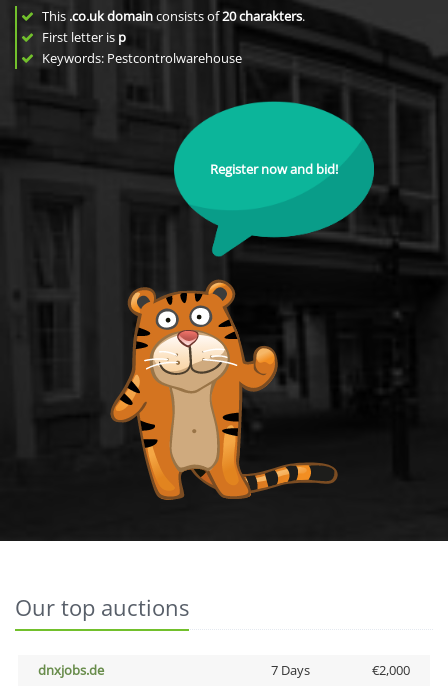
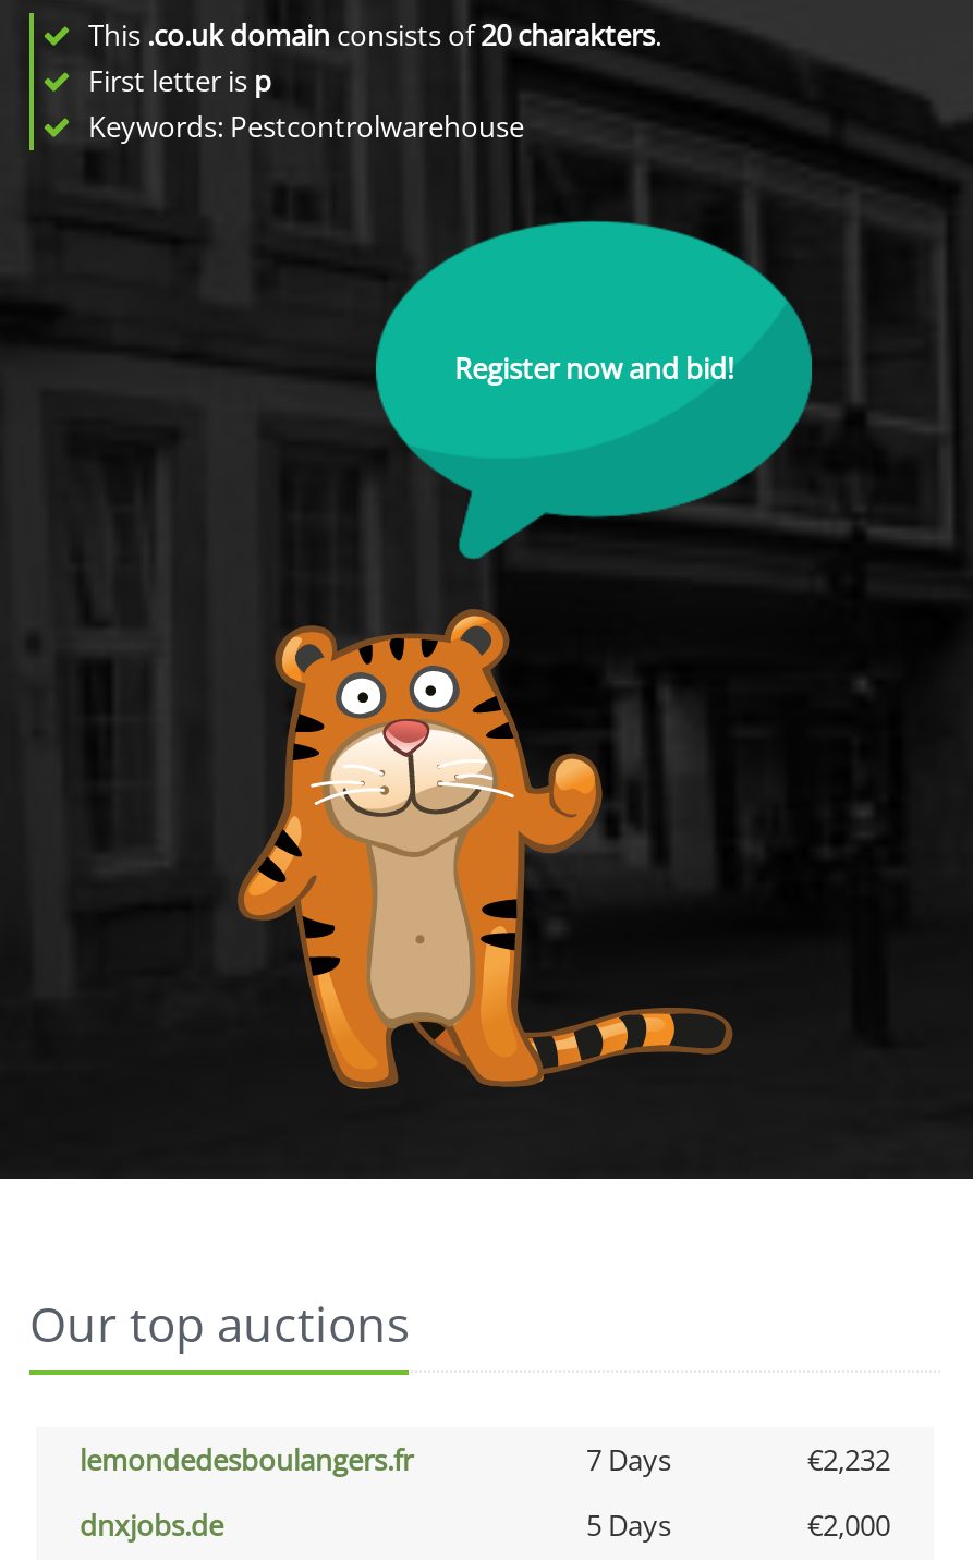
+ lemondedesboulangers.fr
+ 7 Days
+ €2,232

- 7 Days
+ 5 Days
